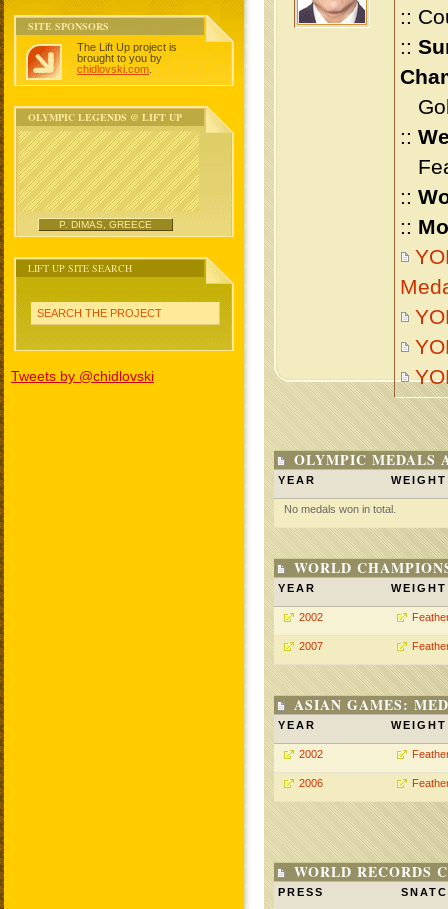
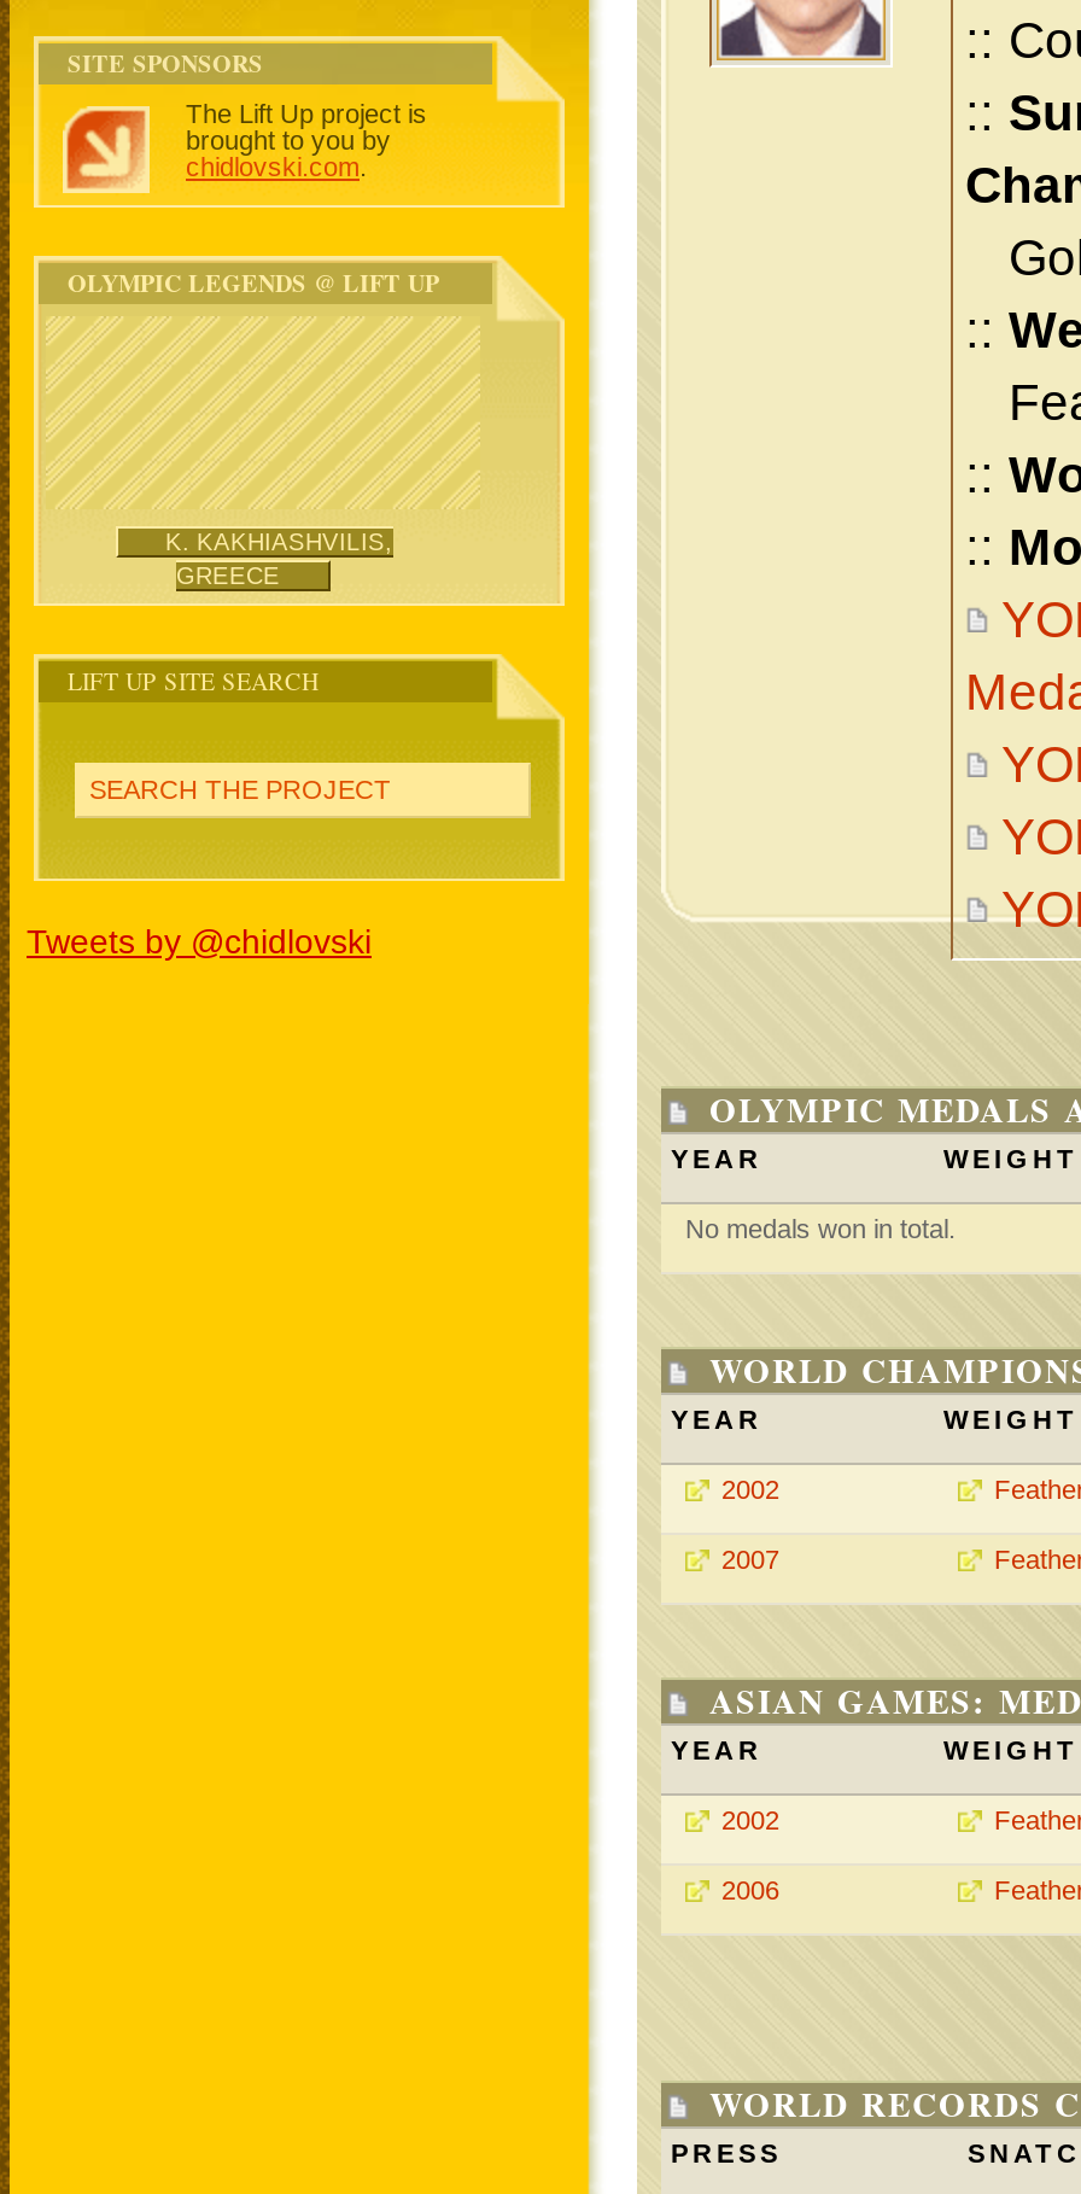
- P. DIMAS, GREECE
+ K. KAKHIASHVILIS,
+ GREECE
